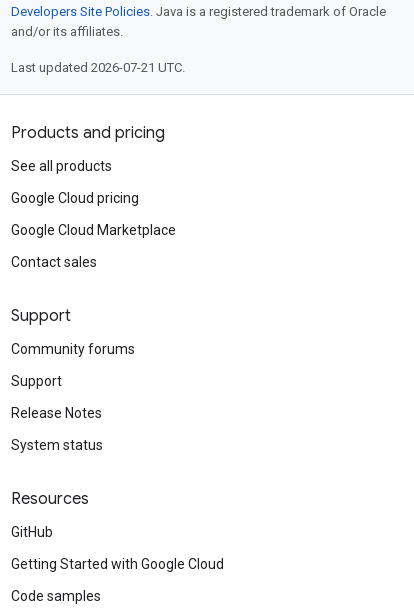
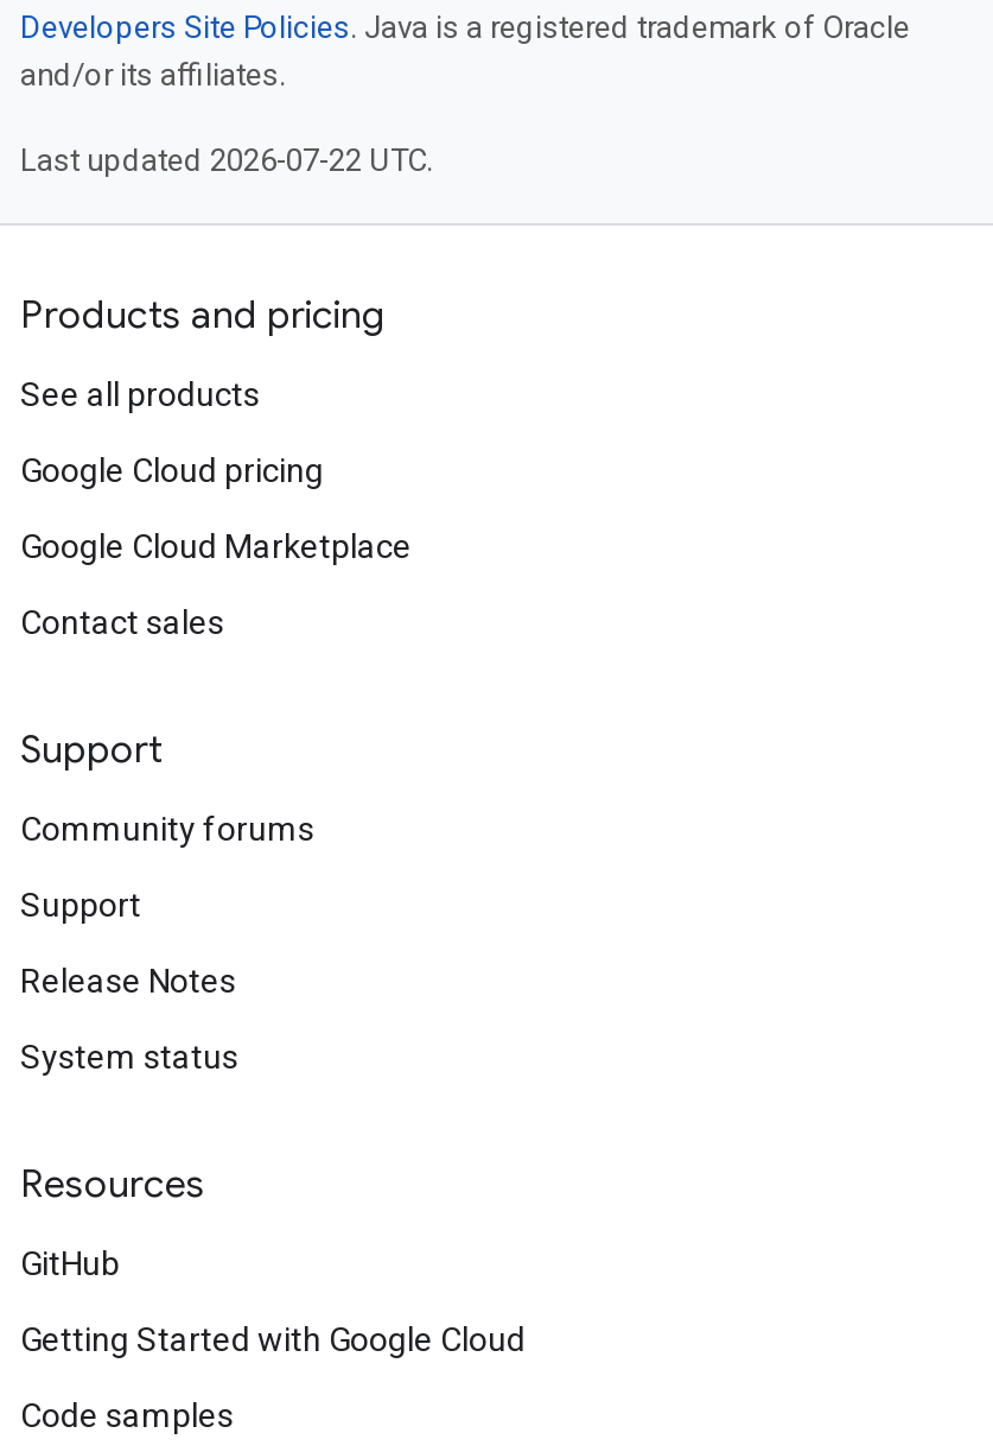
- Last updated 2026-07-21 UTC.
+ Last updated 2026-07-22 UTC.
